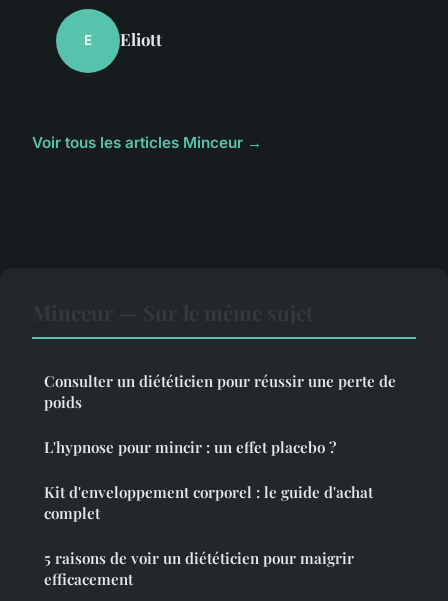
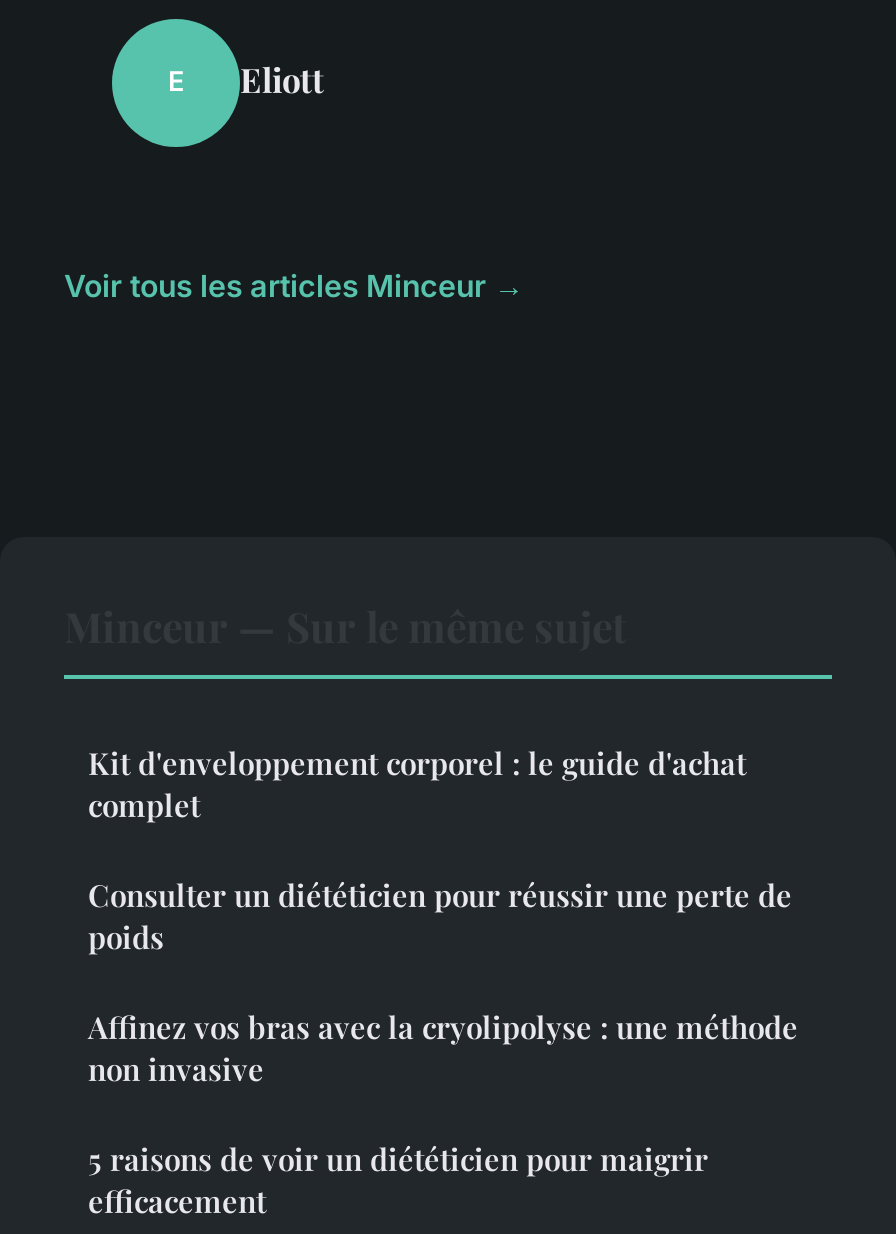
moved down: Consulter un diététicien pour réussir une perte de | poids

- L'hypnose pour mincir : un effet placebo ?
+ Affinez vos bras avec la cryolipolyse : une méthode
+ non invasive

moved up: Kit d'enveloppement corporel : le guide d'achat | complet
